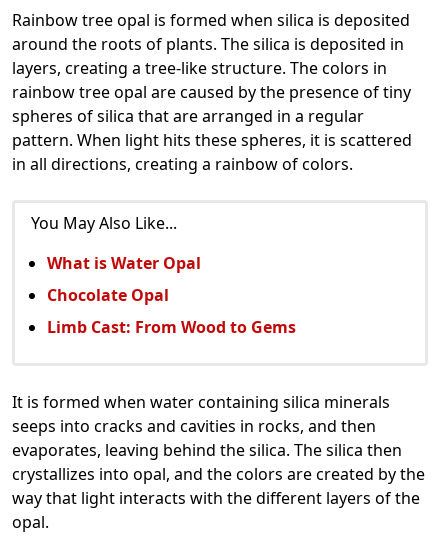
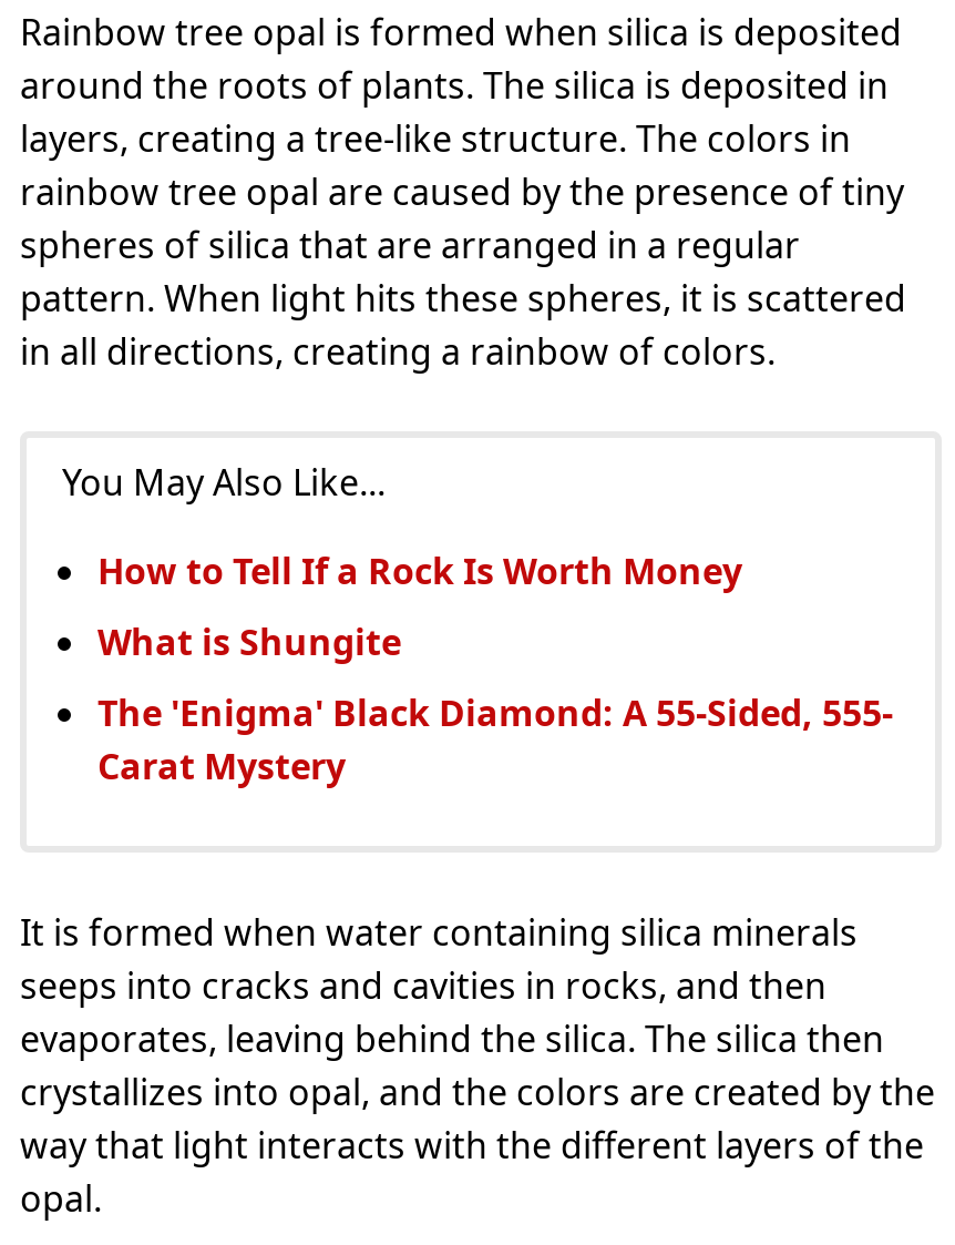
- What is Water Opal
+ How to Tell If a Rock Is Worth Money

- Chocolate Opal
+ What is Shungite

- Limb Cast: From Wood to Gems
+ The 'Enigma' Black Diamond: A 55-Sided, 555-
+ Carat Mystery
